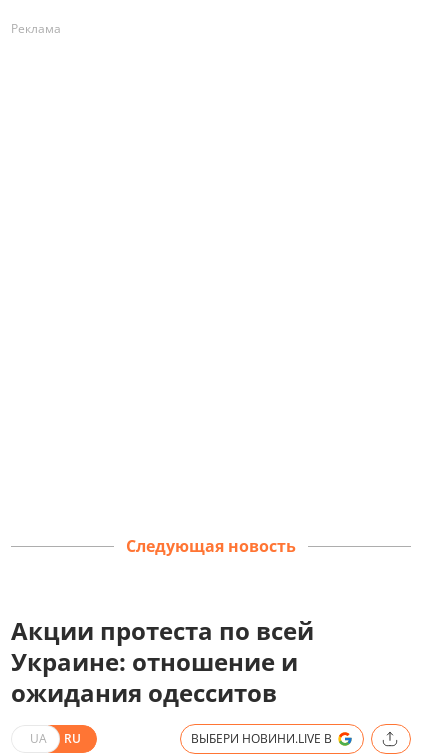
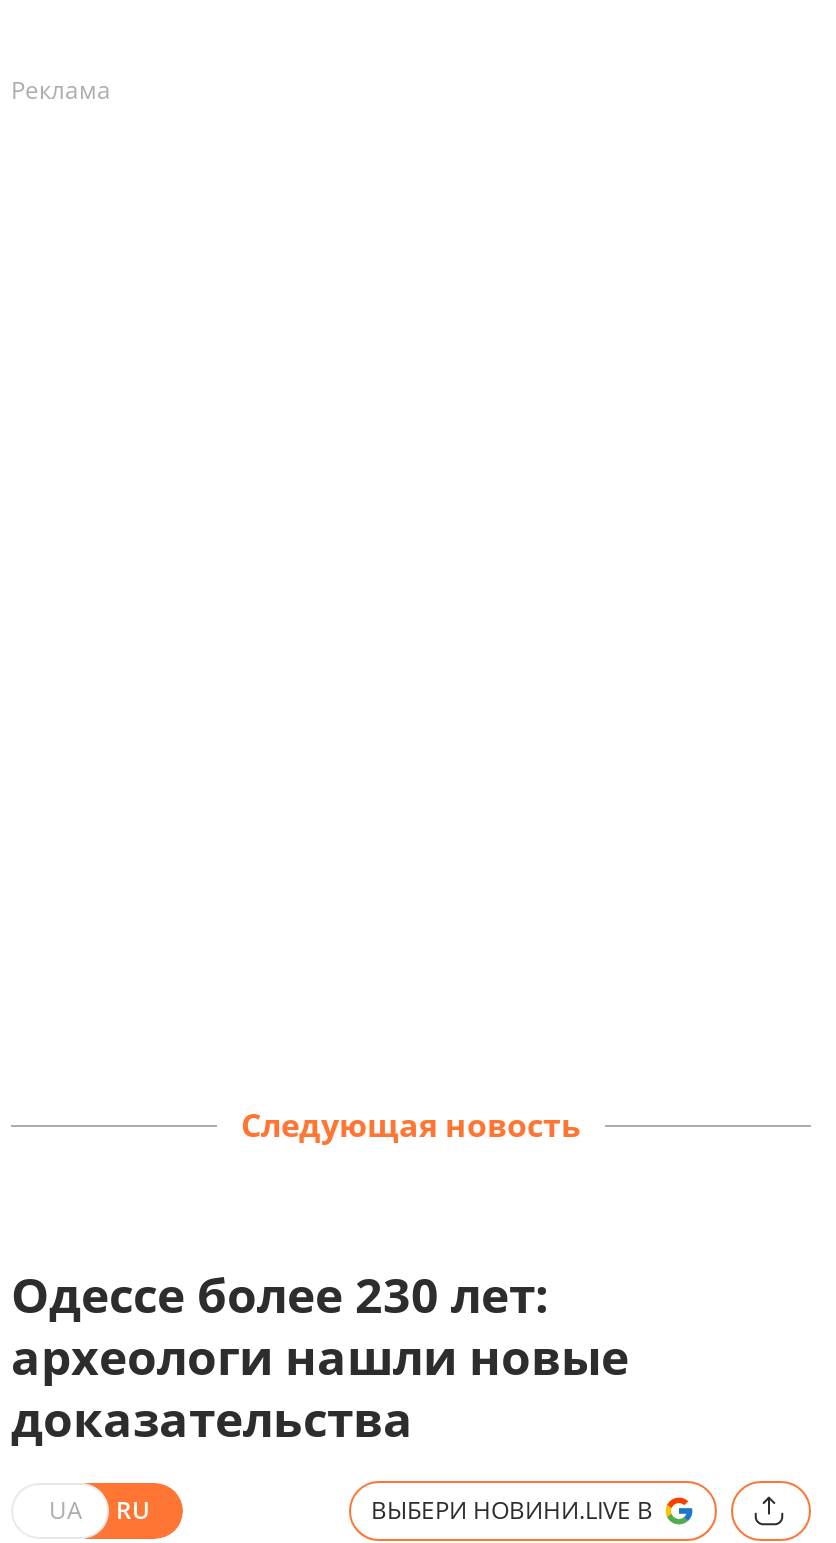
- Акции протеста по всей
- Украине: отношение и
- ожидания одесситов
+ Одессе более 230 лет:
+ археологи нашли новые
+ доказательства
